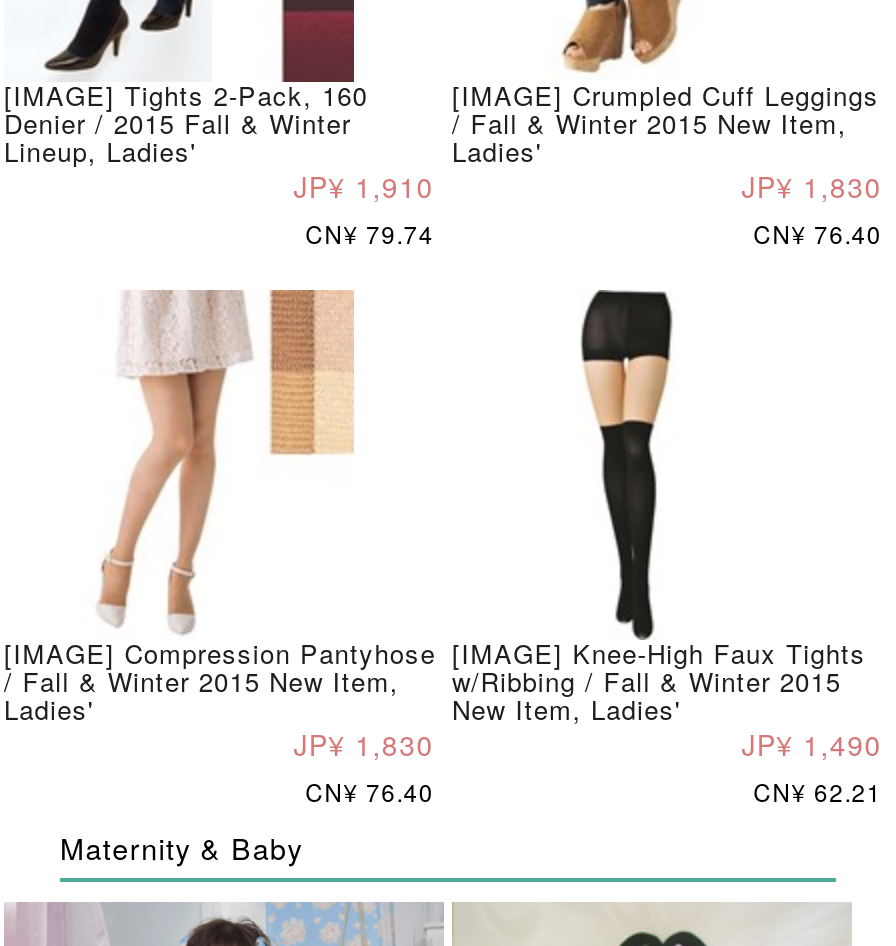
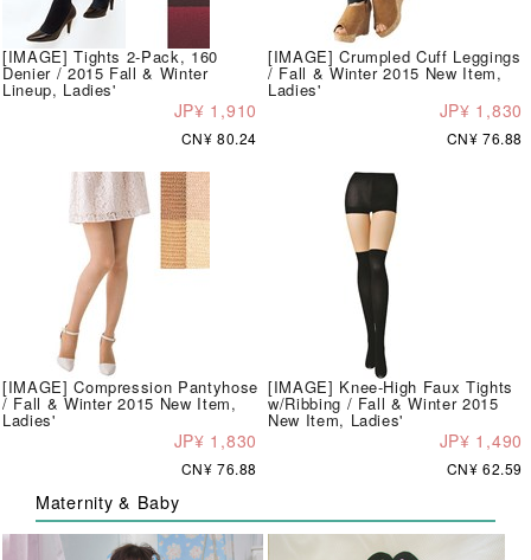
- CN¥ 79.74
+ CN¥ 80.24

- CN¥ 76.40
+ CN¥ 76.88

- CN¥ 76.40
+ CN¥ 76.88

- CN¥ 62.21
+ CN¥ 62.59
